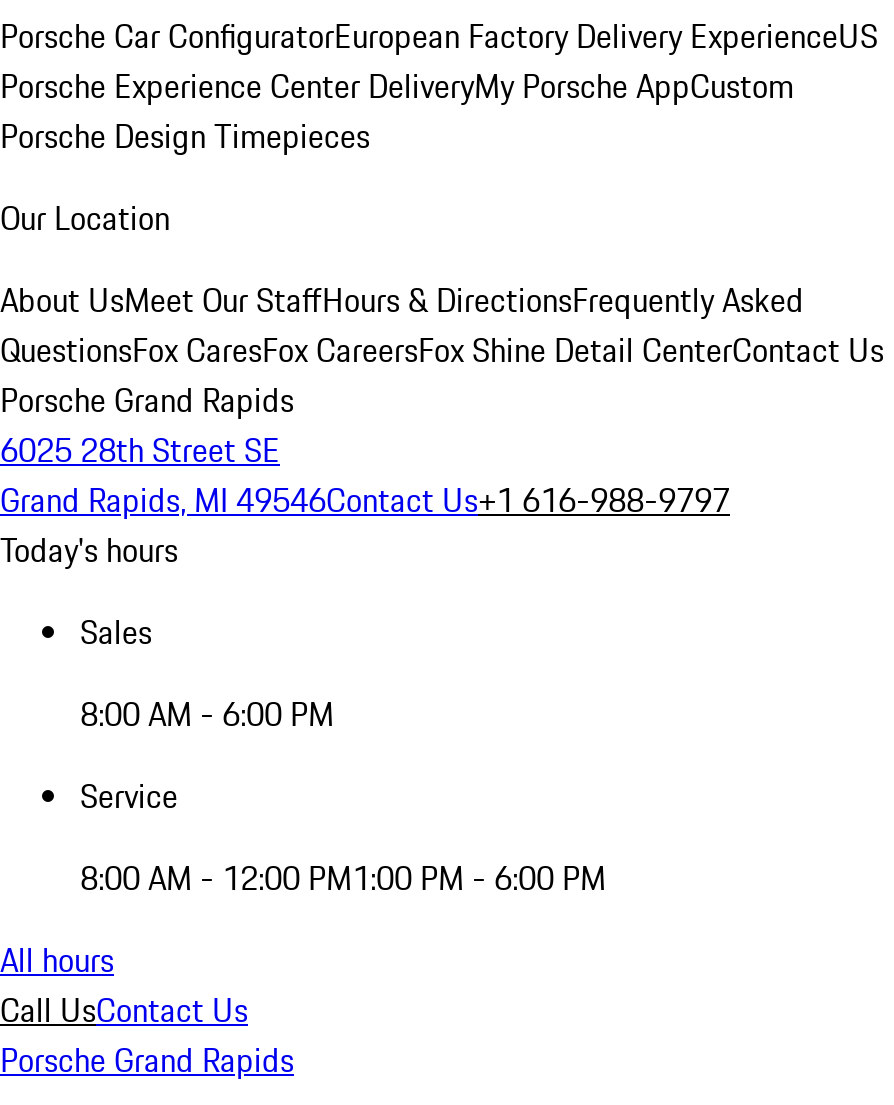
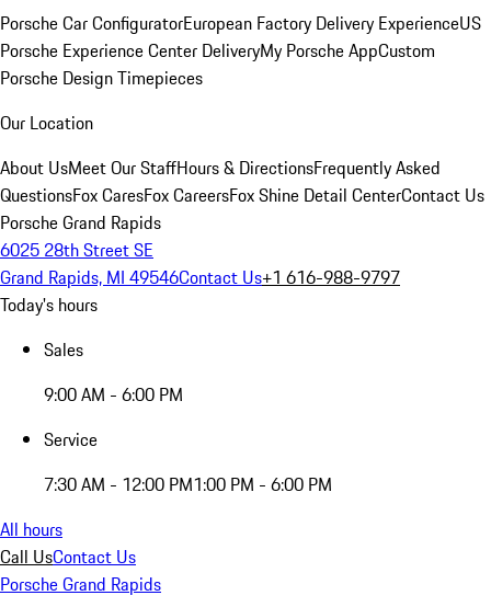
- 8:00 AM - 6:00 PM
+ 9:00 AM - 6:00 PM

- 8:00 AM - 12:00 PM1:00 PM - 6:00 PM
+ 7:30 AM - 12:00 PM1:00 PM - 6:00 PM
